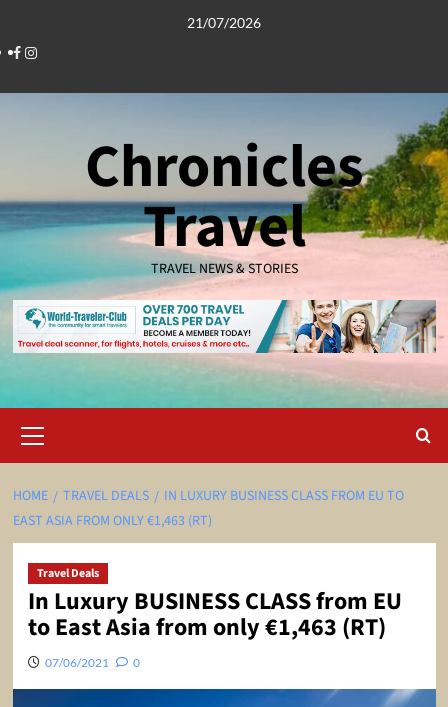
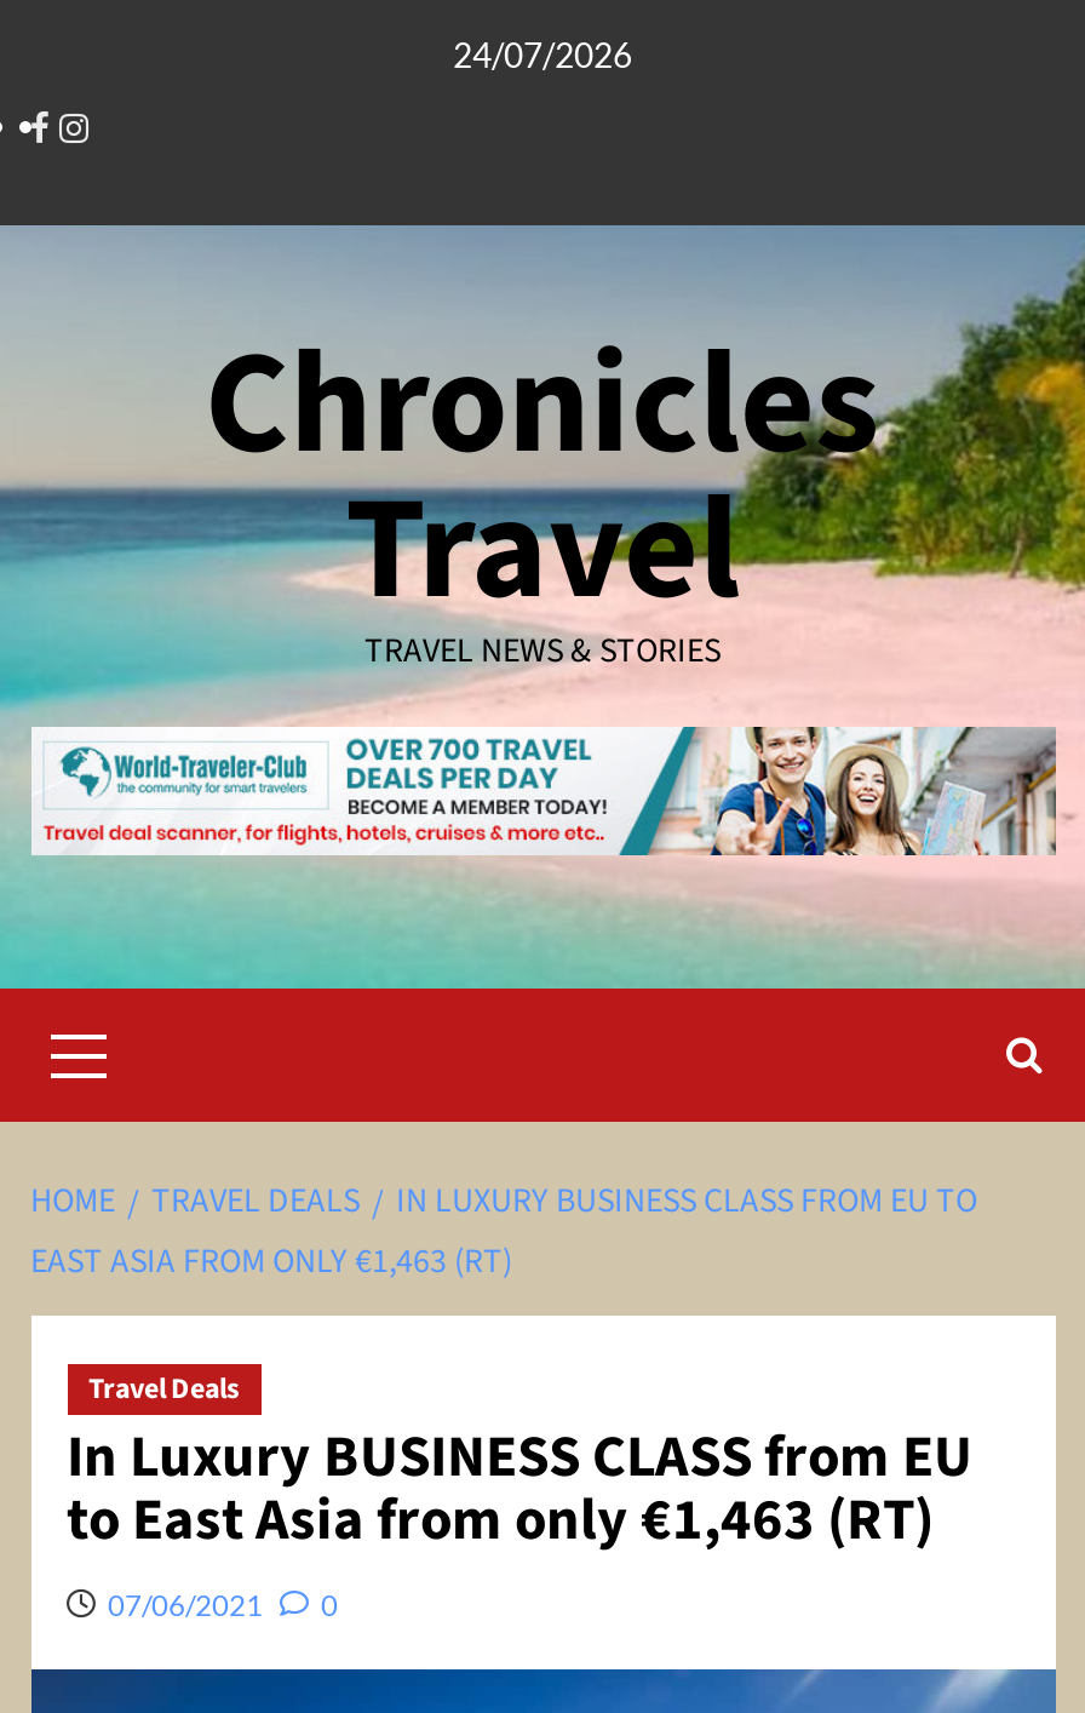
- 21/07/2026
+ 24/07/2026
